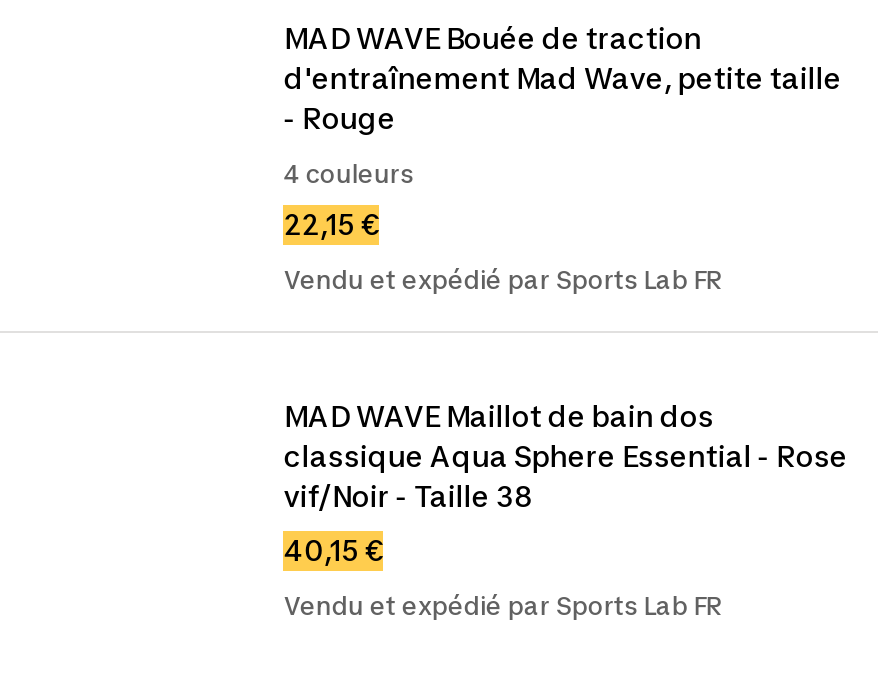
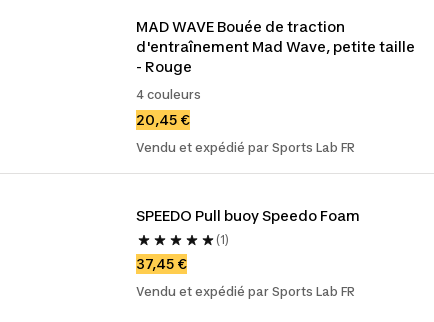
- 22,15 €
+ 20,45 €

- MAD WAVE Maillot de bain dos
- classique Aqua Sphere Essential - Rose
- vif/Noir - Taille 38
- 40,15 €
+ SPEEDO Pull buoy Speedo Foam
+ (1)
+ 37,45 €
